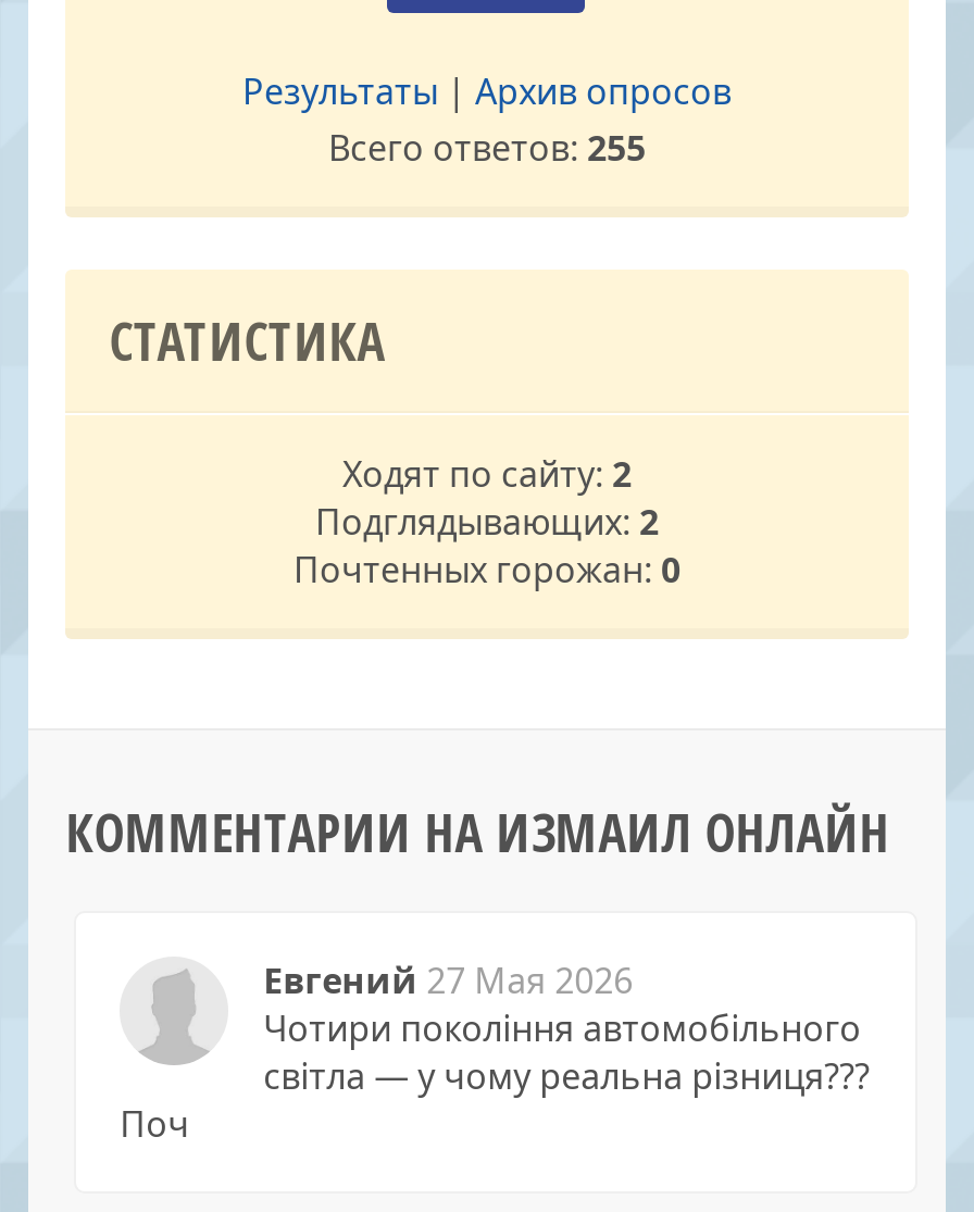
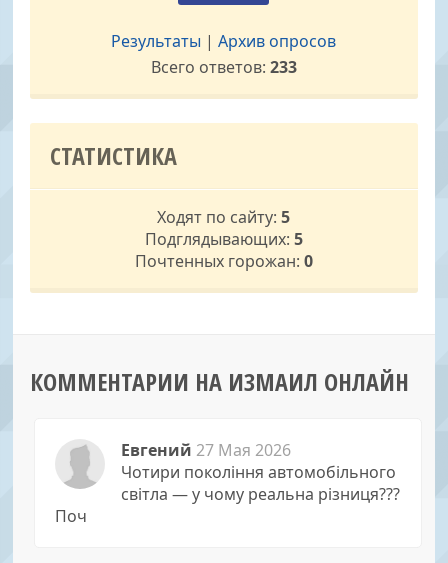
- Всего ответов: 255
+ Всего ответов: 233

- Ходят по сайту: 2
+ Ходят по сайту: 5

- Подглядывающих: 2
+ Подглядывающих: 5
